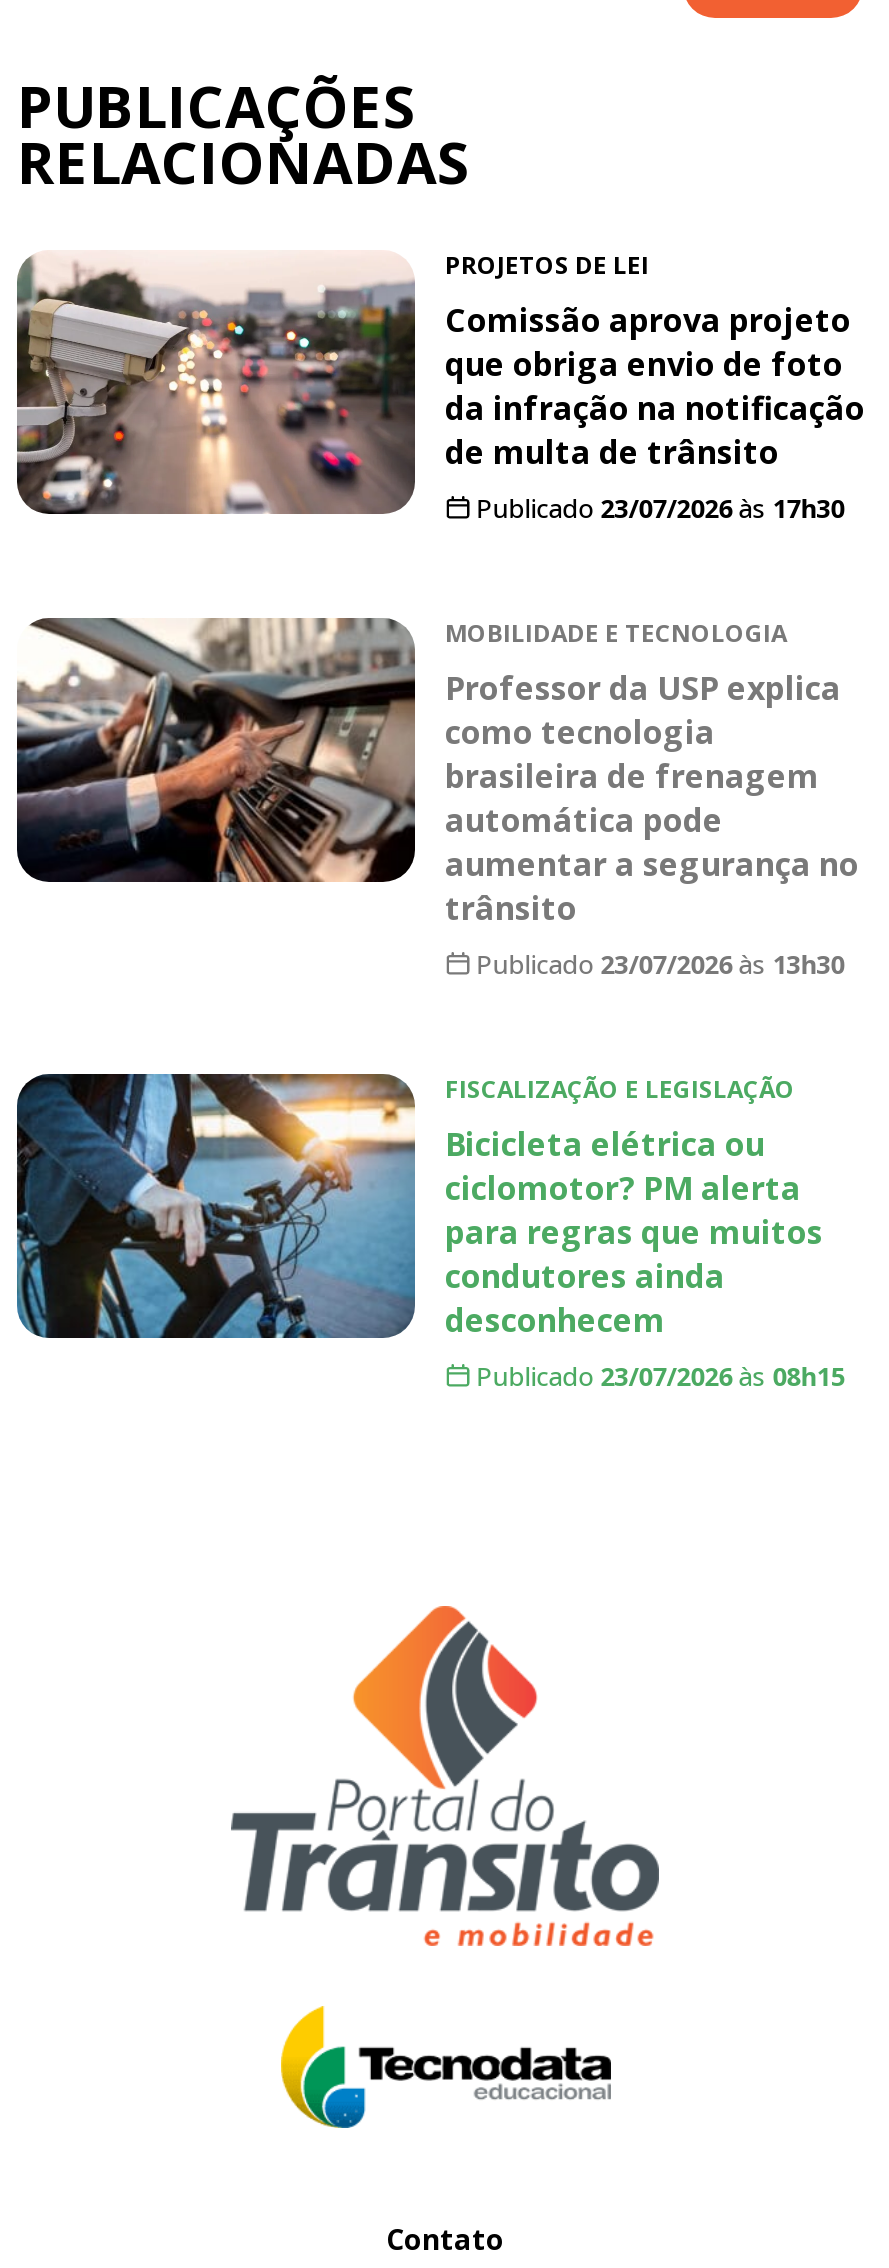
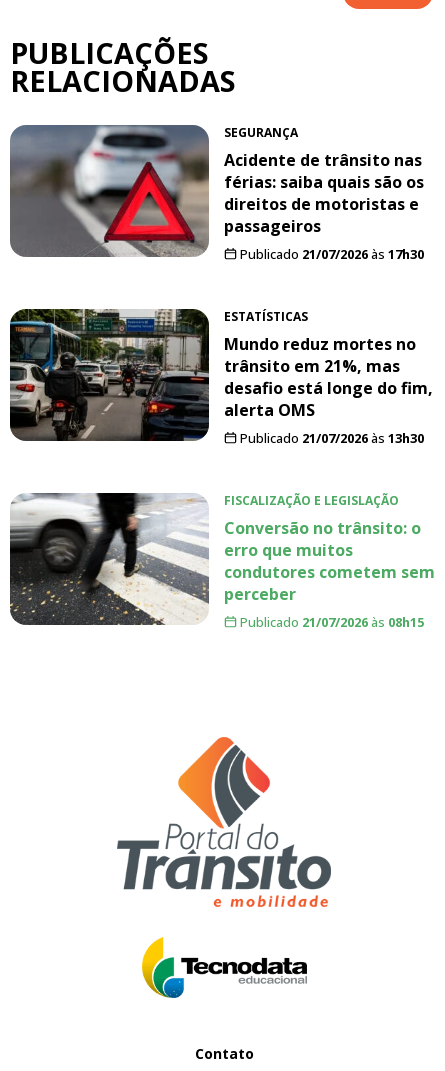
- [image]
- PROJETOS DE LEI
- Comissão aprova projeto
- que obriga envio de foto
- da infração na notificação
- de multa de trânsito
- Publicado 23/07/2026às 17h30
+ [image]
+ SEGURANÇA
+ Acidente de trânsito nas
+ férias: saiba quais são os
+ direitos de motoristas e
+ passageiros
+ Publicado 21/07/2026às 17h30

- [image]
- MOBILIDADE E TECNOLOGIA
- Professor da USP explica
- como tecnologia
- brasileira de frenagem
- automática pode
- aumentar a segurança no
- trânsito
- Publicado 23/07/2026às 13h30
+ [image]
+ ESTATÍSTICAS
+ Mundo reduz mortes no
+ trânsito em 21%, mas
+ desafio está longe do fim,
+ alerta OMS
+ Publicado 21/07/2026 às 13h30

- [image]
- Bicicleta elétrica ou
- ciclomotor? PM alerta
- para regras que muitos
- condutores ainda
- desconhecem
- Publicado 23/07/2026às 08h15
+ [image]
+ Conversão no trânsito: o
+ erro que muitos
+ condutores cometem sem
+ perceber
+ Publicado 21/07/2026 às 08h15
